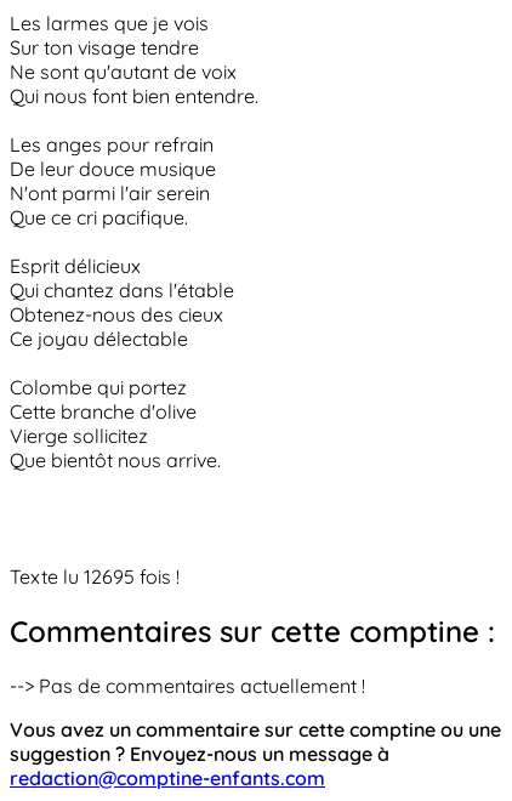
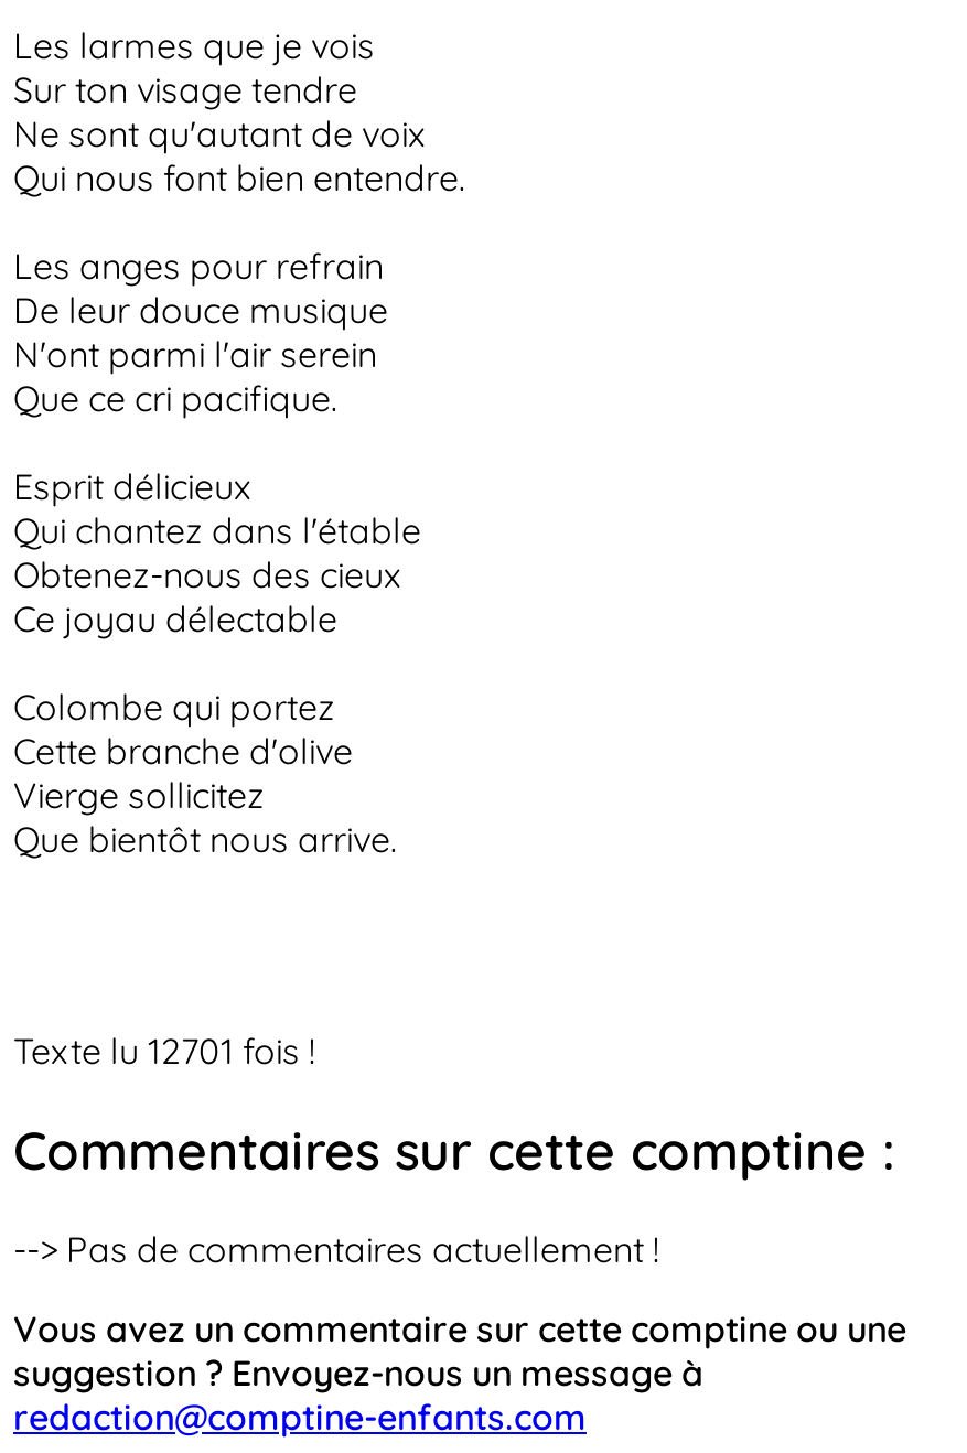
- Texte lu 12695 fois !
+ Texte lu 12701 fois !
